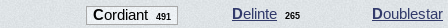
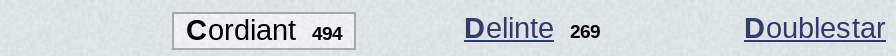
- Cordiant 491
+ Cordiant 494

- Delinte 265
+ Delinte 269
